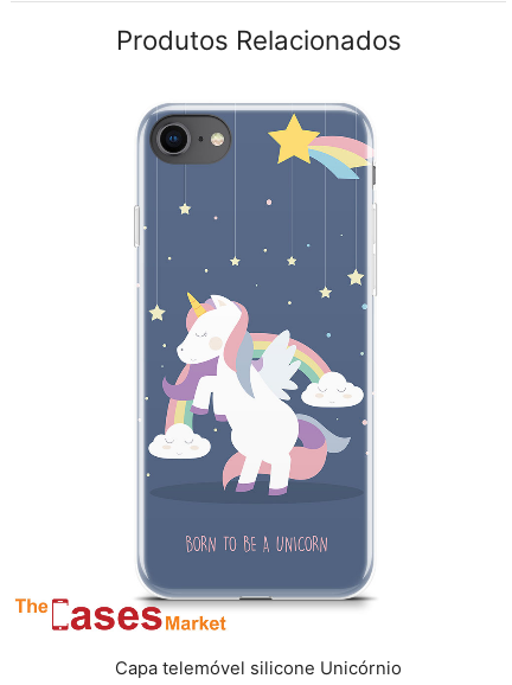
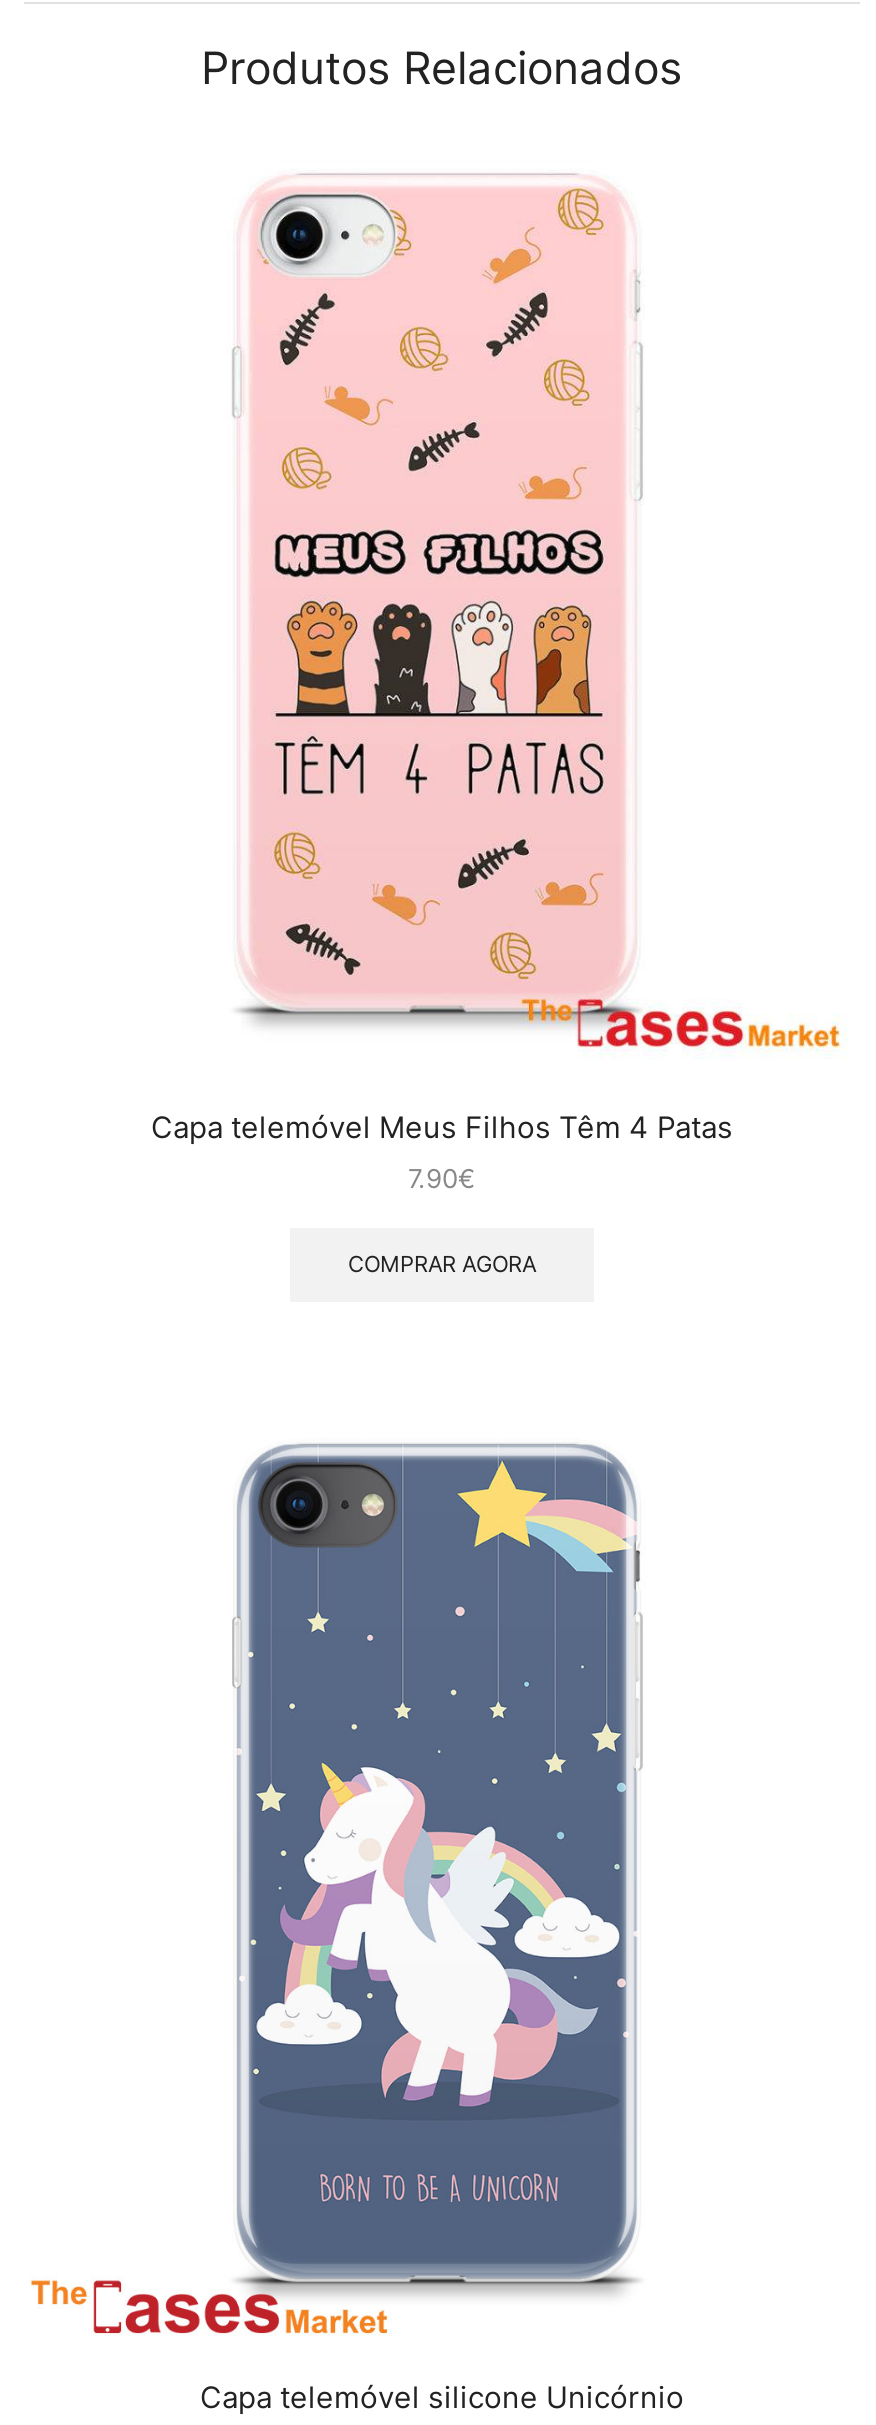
+ [image]
+ Capa telemóvel Meus Filhos Têm 4 Patas
+ 7.90€
+ COMPRAR AGORA
